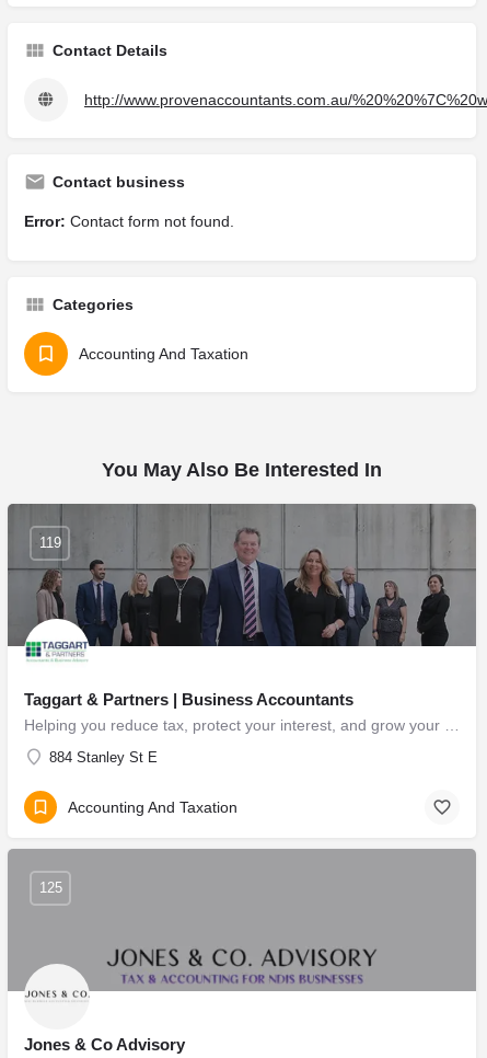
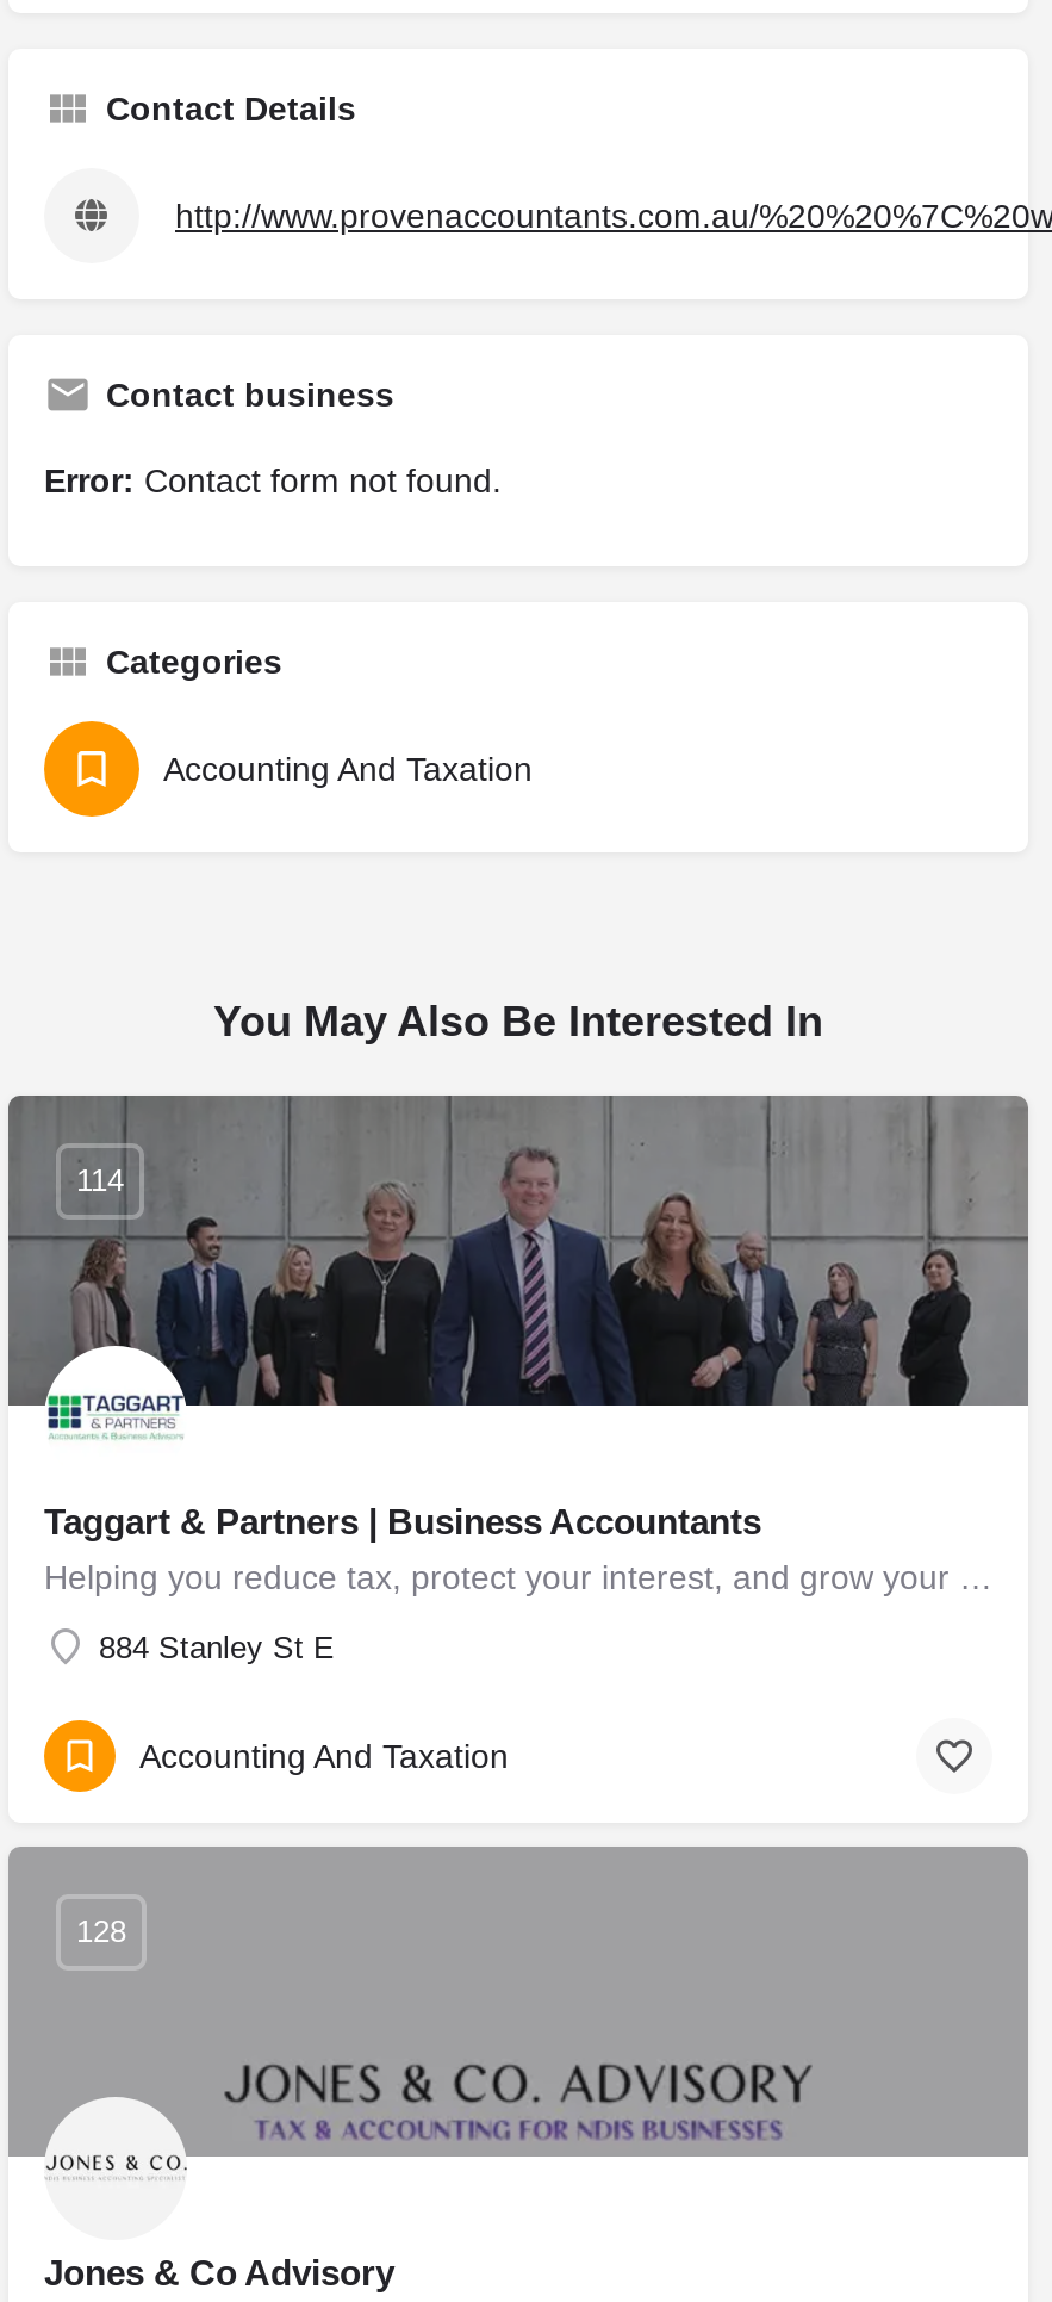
- 119
+ 114

- 125
+ 128
